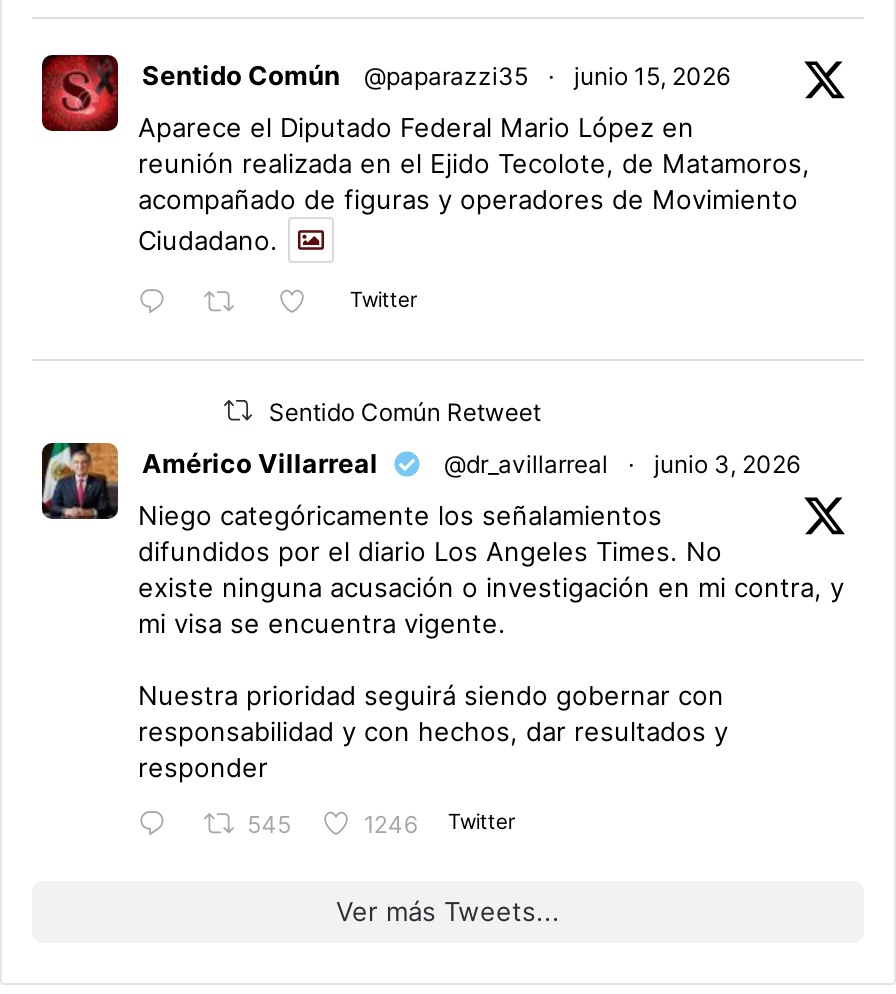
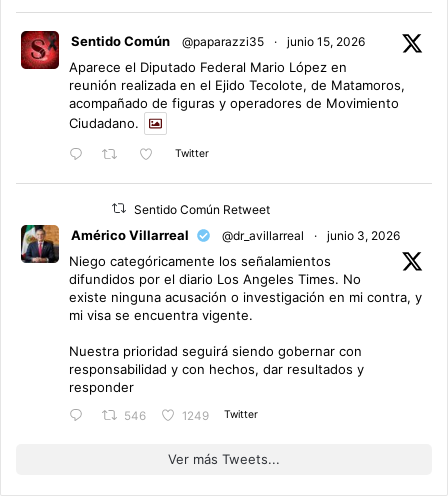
- 545
+ 546

- 1246 Twitter
+ 1249 Twitter
